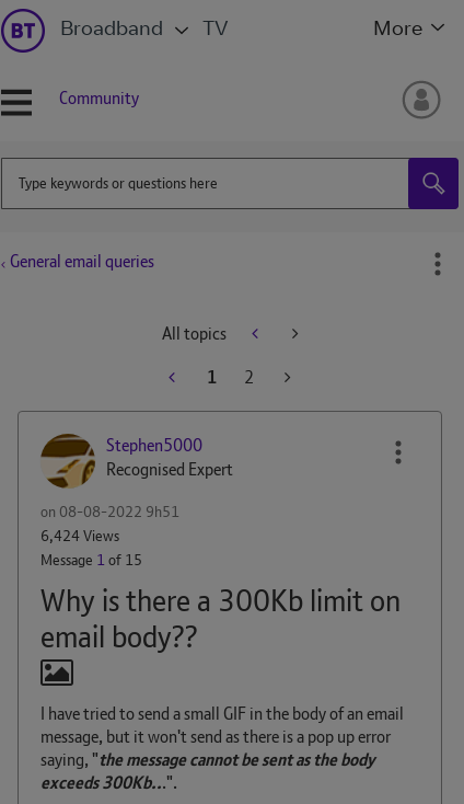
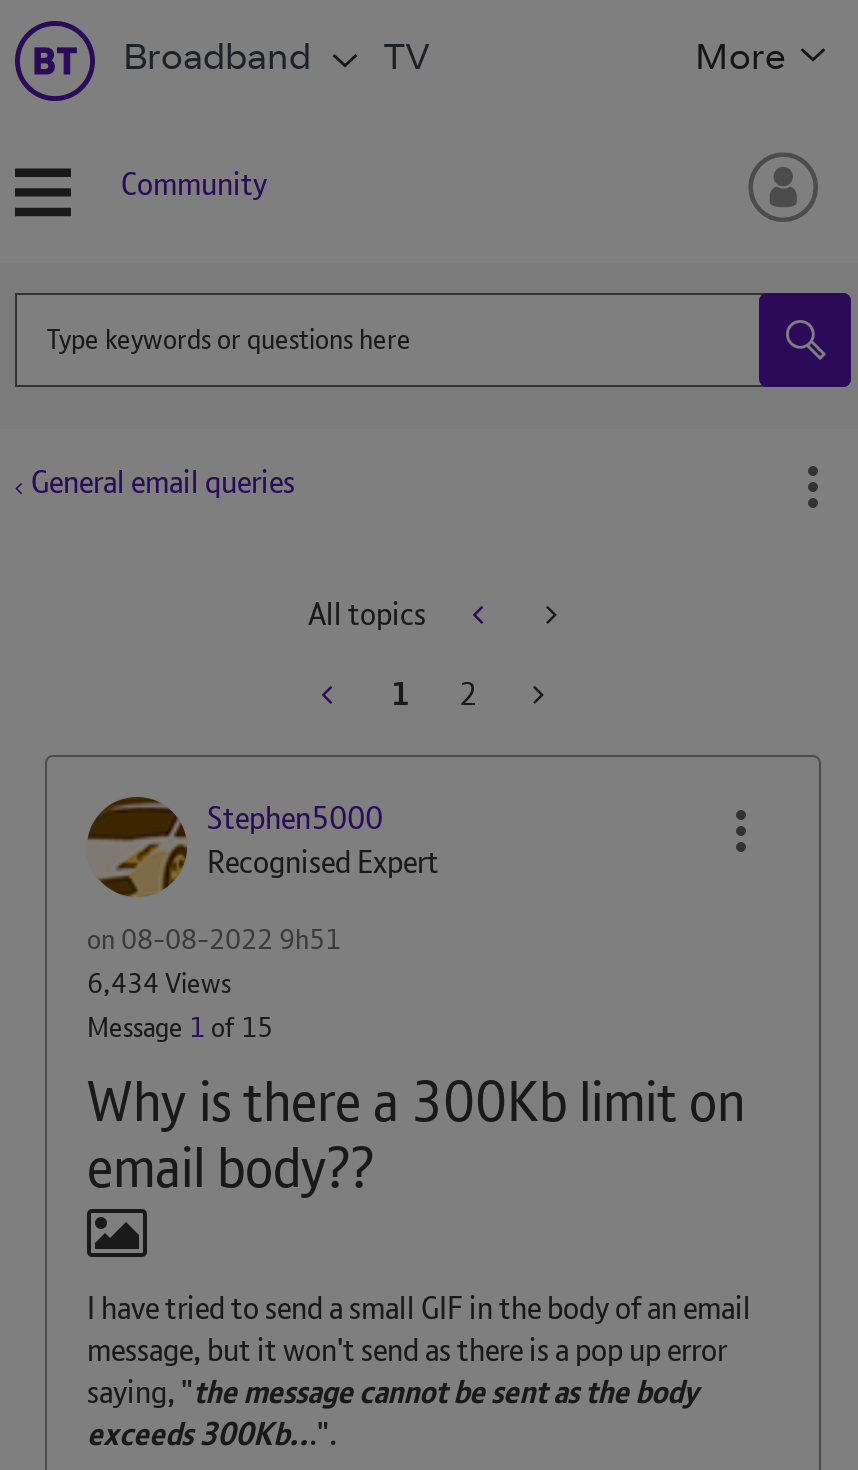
- 6,424 Views
+ 6,434 Views
